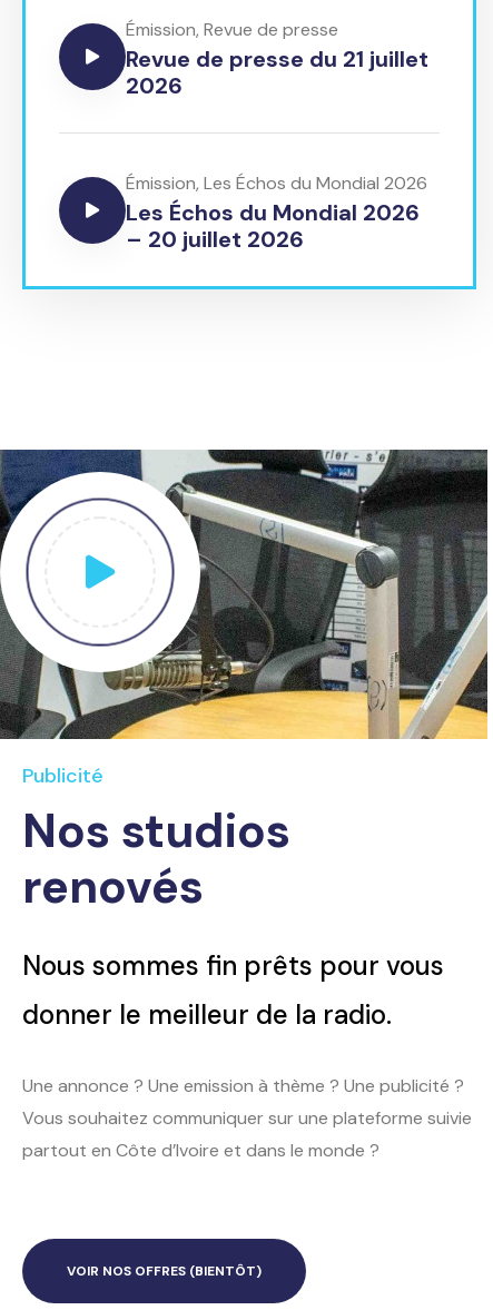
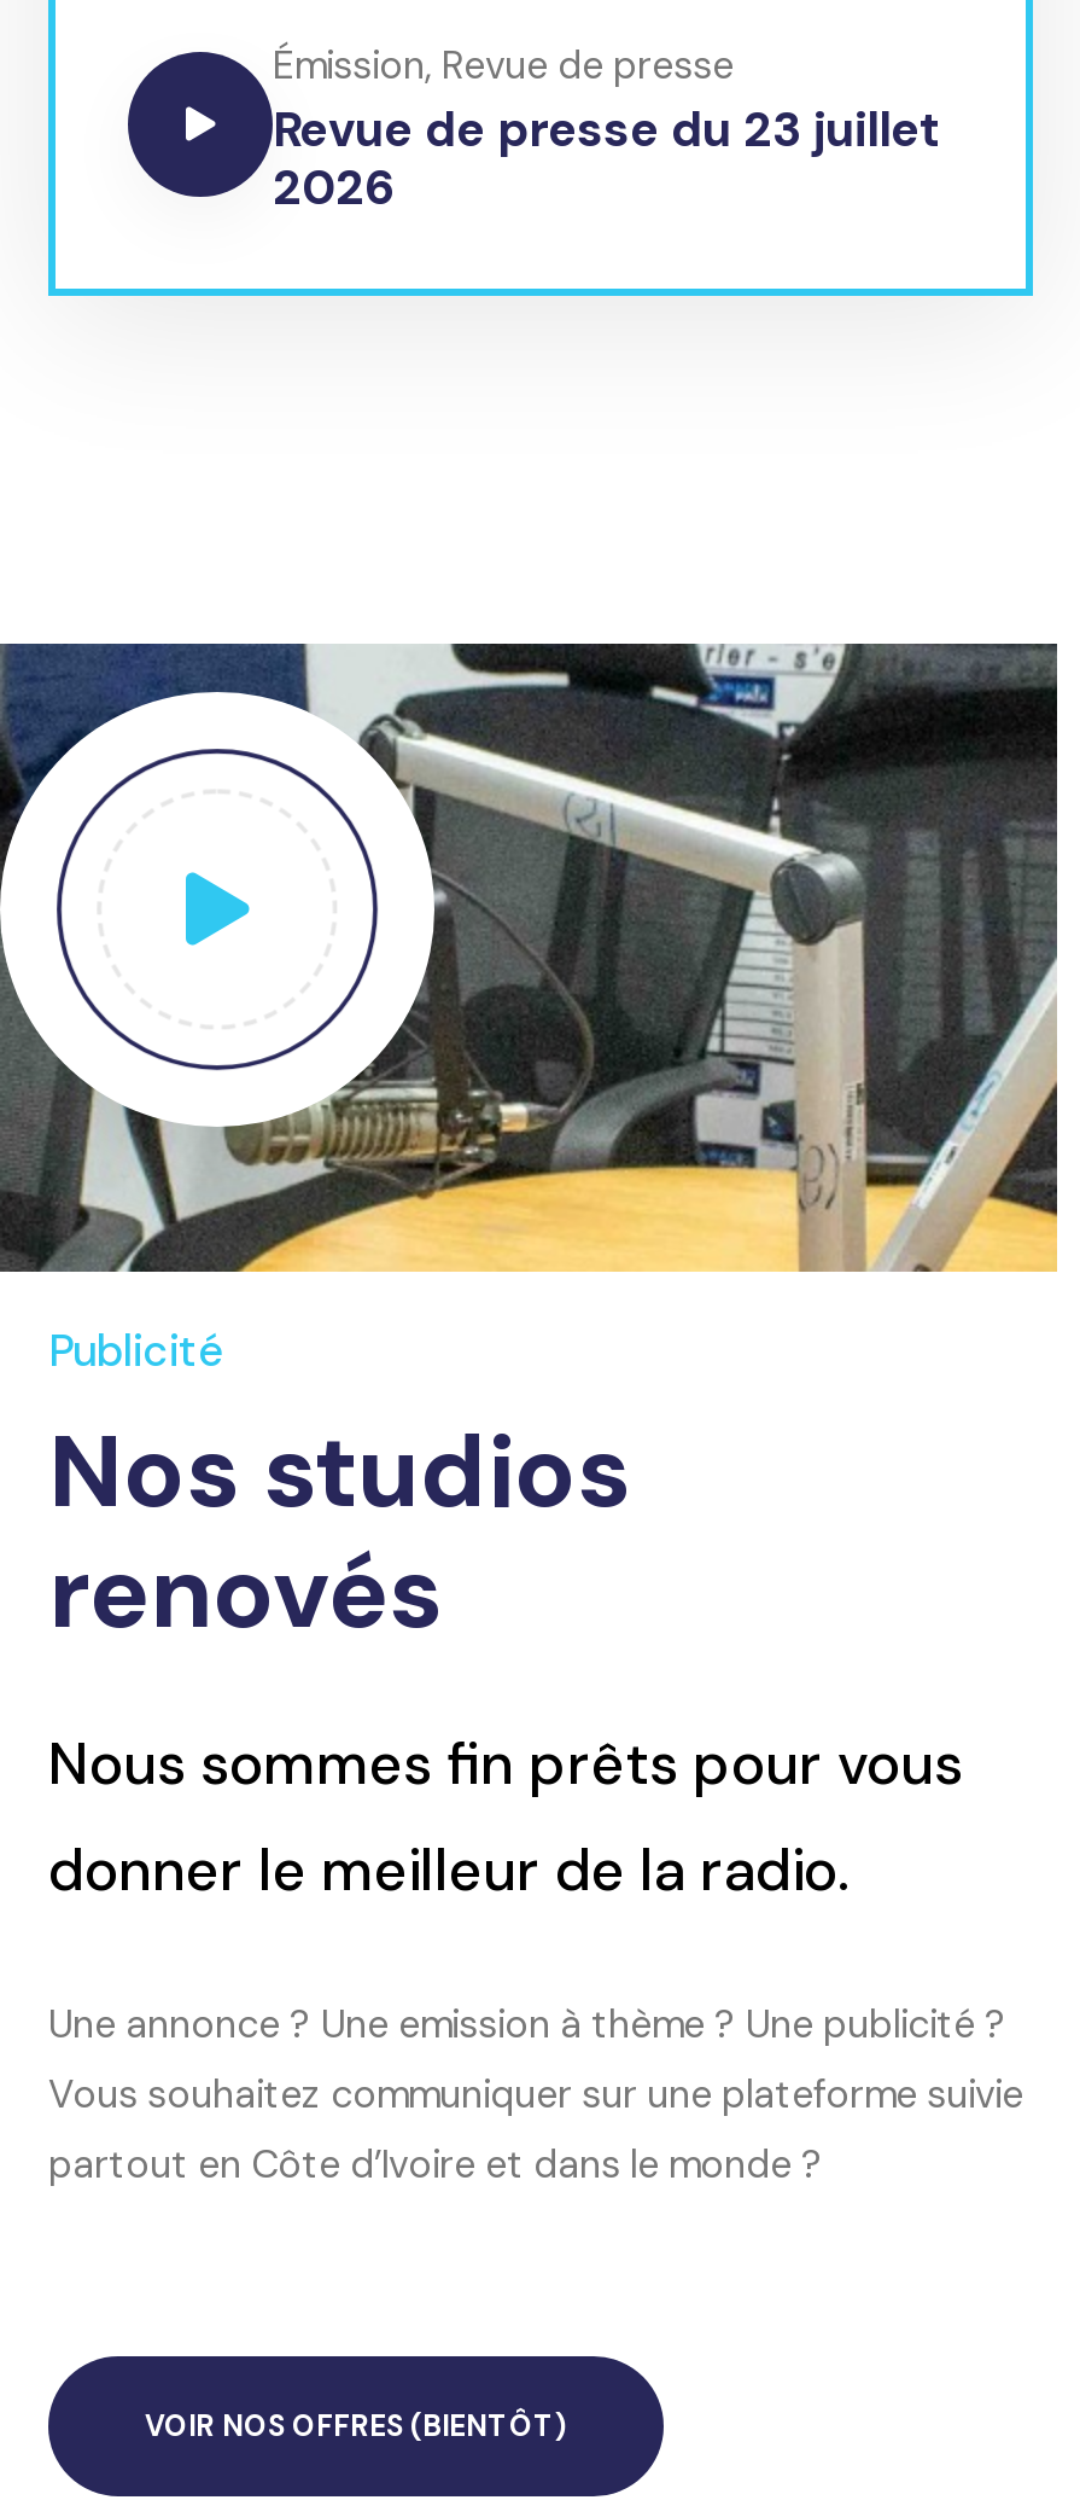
- Revue de presse du 21 juillet
+ Revue de presse du 23 juillet

- Émission, Les Échos du Mondial 2026
- Les Échos du Mondial 2026
- – 20 juillet 2026
